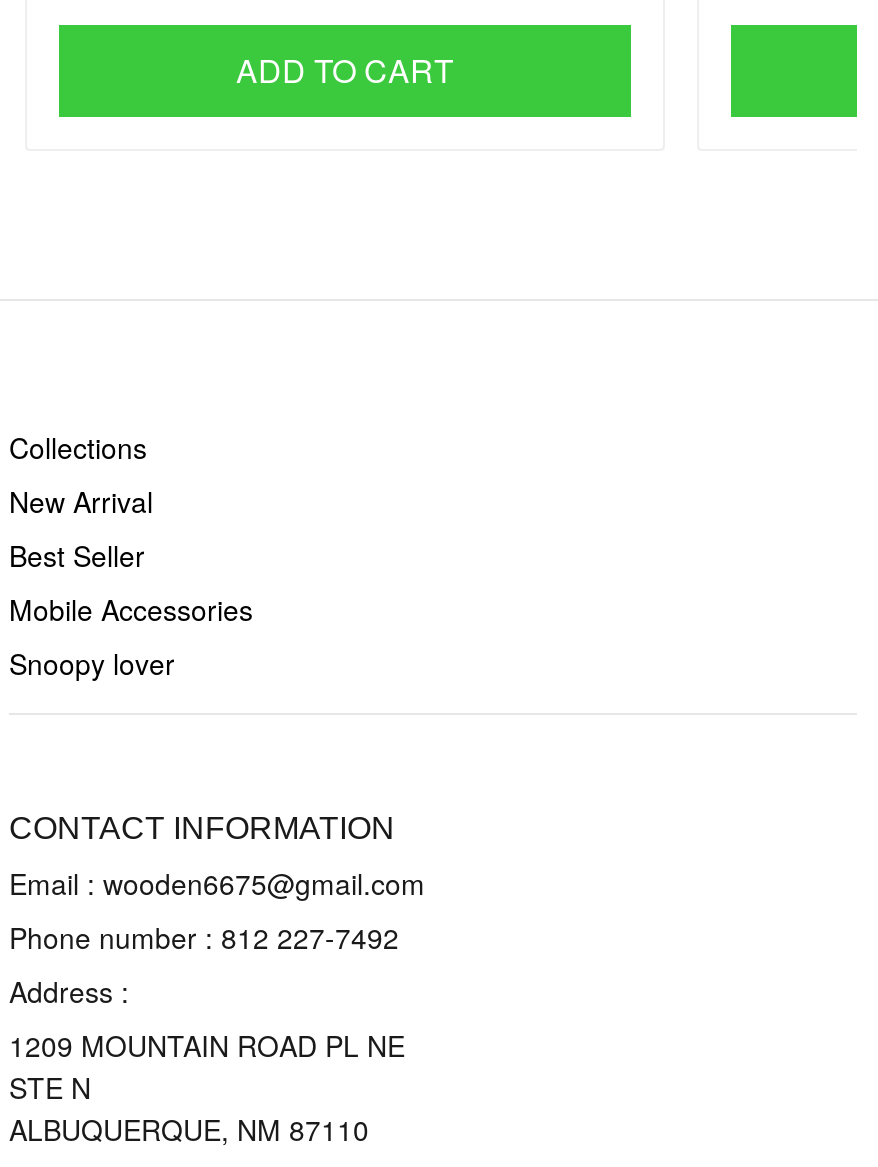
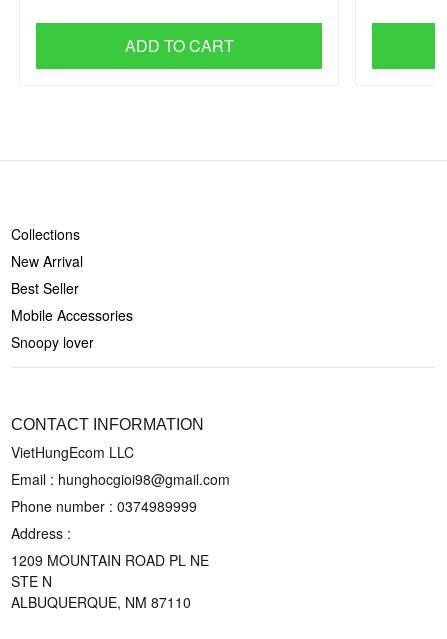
- Email : wooden6675@gmail.com
- Phone number : 812 227-7492
+ VietHungEcom LLC
+ Email : hunghocgioi98@gmail.com
+ Phone number : 0374989999
